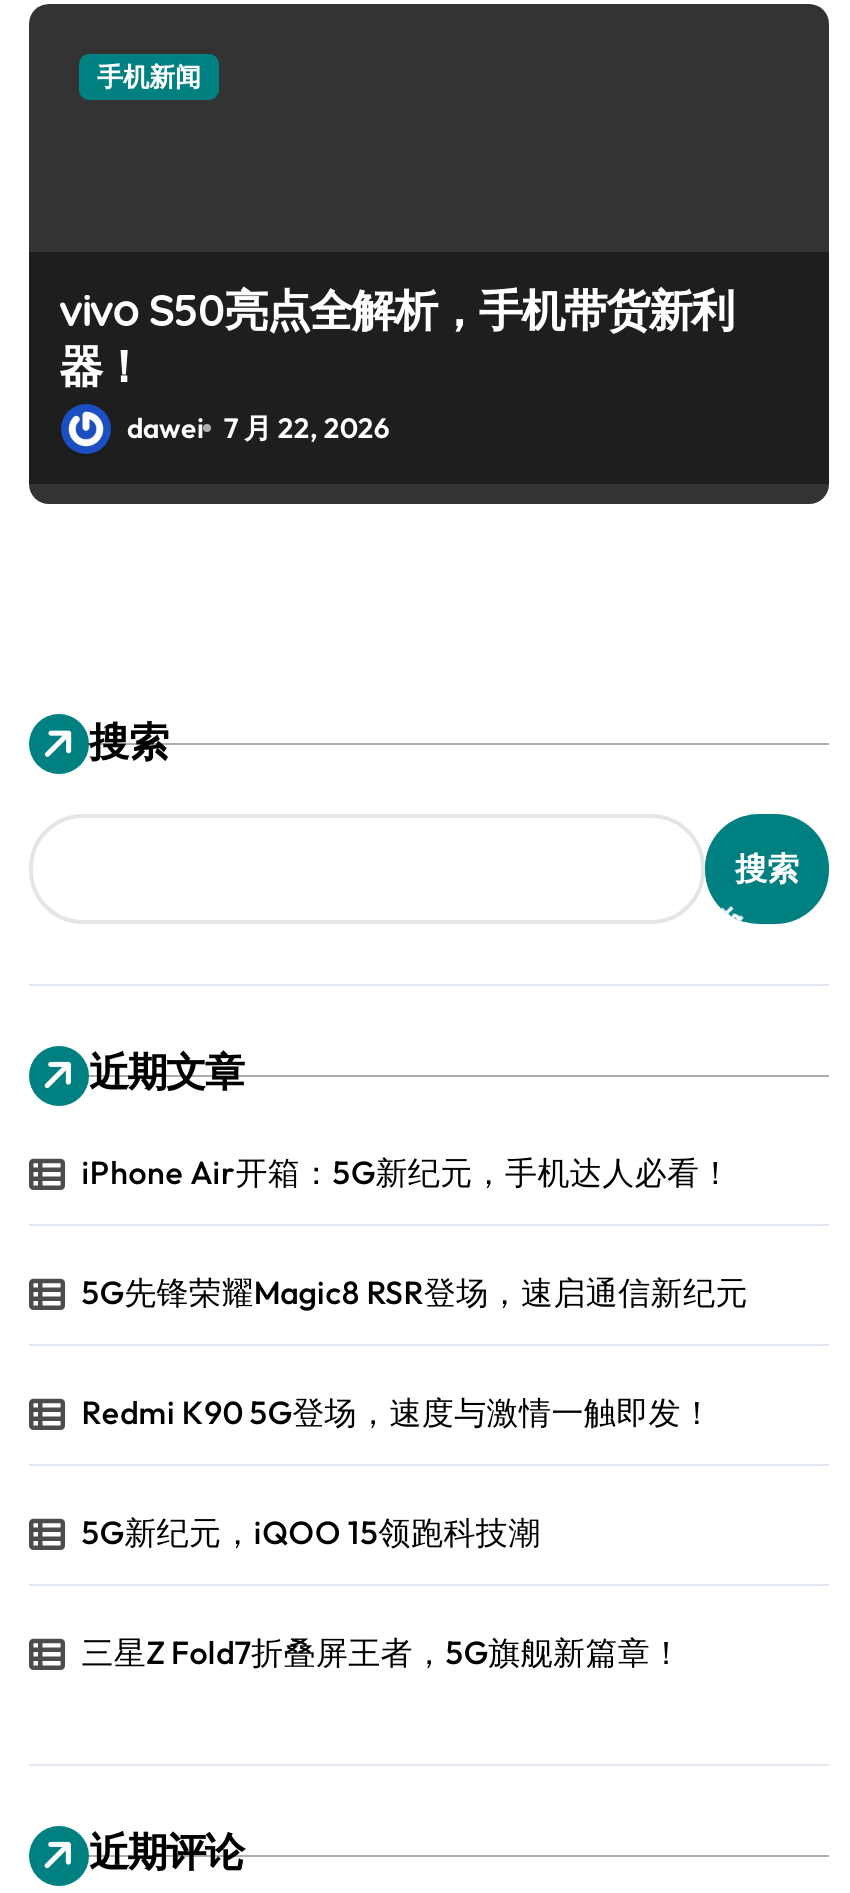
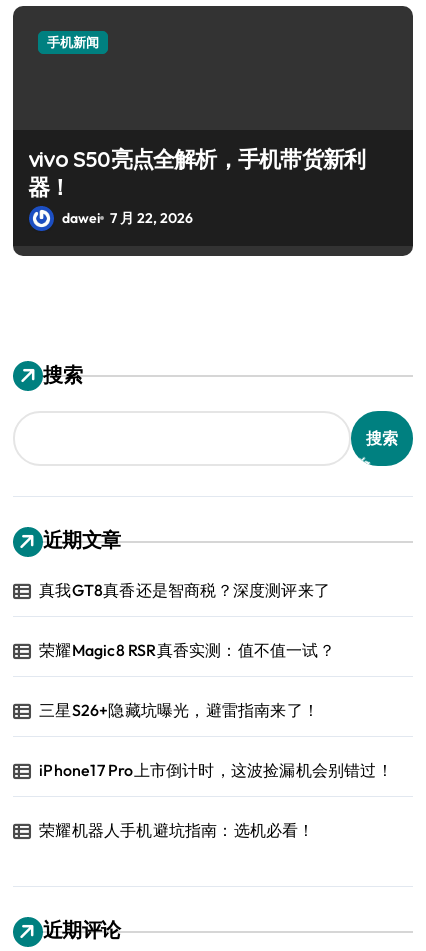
- iPhone Air开箱：5G新纪元，手机达人必看！
+ 真我GT8真香还是智商税？深度测评来了

- 5G先锋荣耀Magic8 RSR登场，速启通信新纪元
+ 荣耀Magic8 RSR真香实测：值不值一试？

- Redmi K90 5G登场，速度与激情一触即发！
+ 三星S26+隐藏坑曝光，避雷指南来了！

- 5G新纪元，iQOO 15领跑科技潮
+ iPhone17 Pro上市倒计时，这波捡漏机会别错过！

- 三星Z Fold7折叠屏王者，5G旗舰新篇章！
+ 荣耀机器人手机避坑指南：选机必看！
